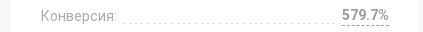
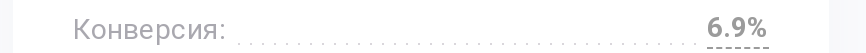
- 579.7%
+ 6.9%
